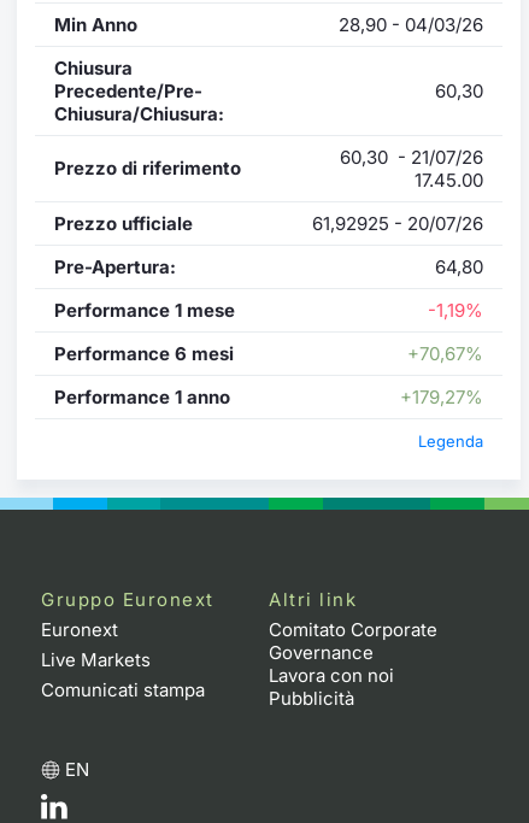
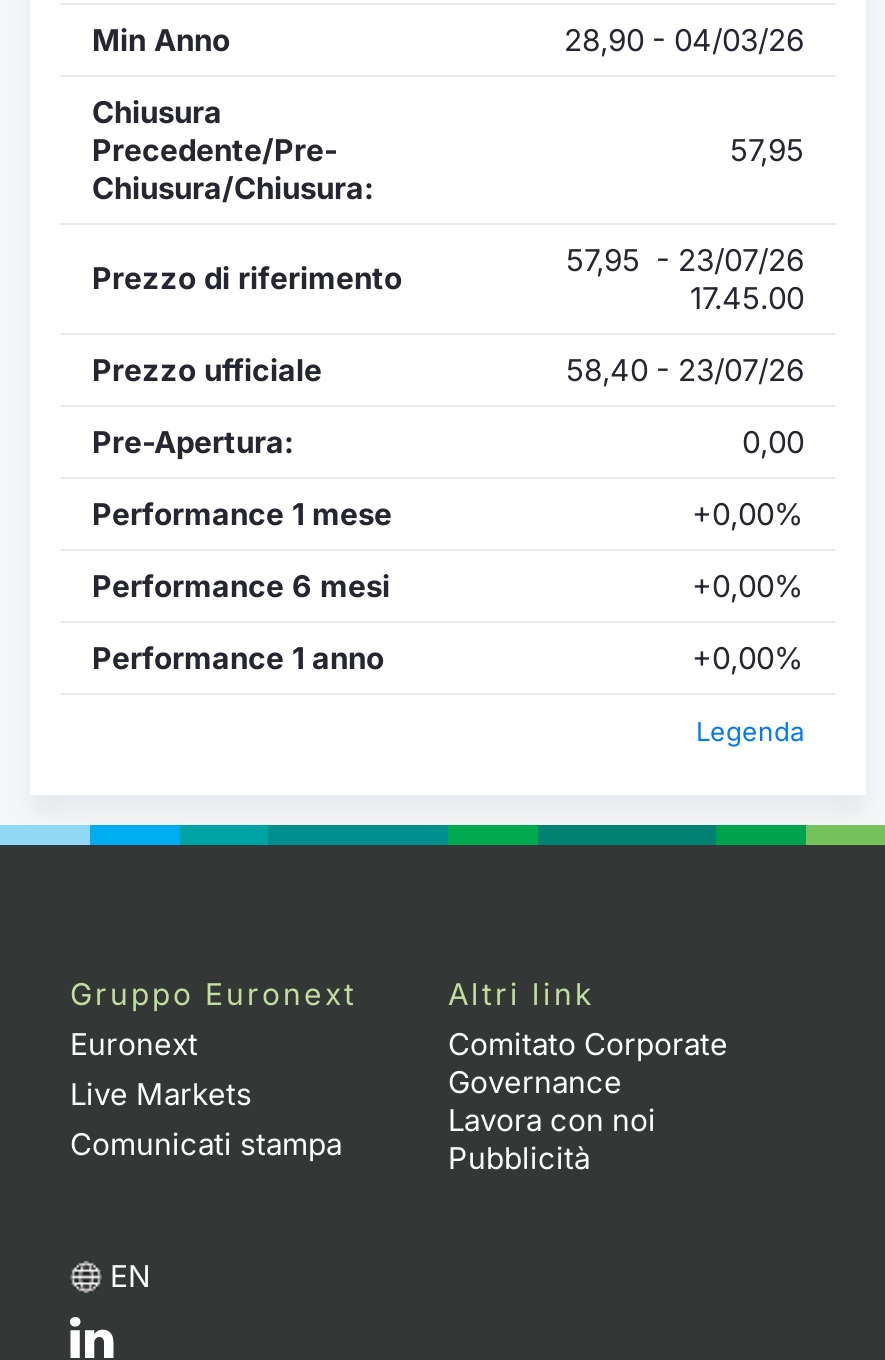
- 60,30
+ 57,95

- 60,30 - 21/07/26
+ 57,95 - 23/07/26

- 61,92925 - 20/07/26
+ 58,40 - 23/07/26

- 64,80
+ 0,00

- -1,19%
+ +0,00%

- +70,67%
+ +0,00%

- +179,27%
+ +0,00%
